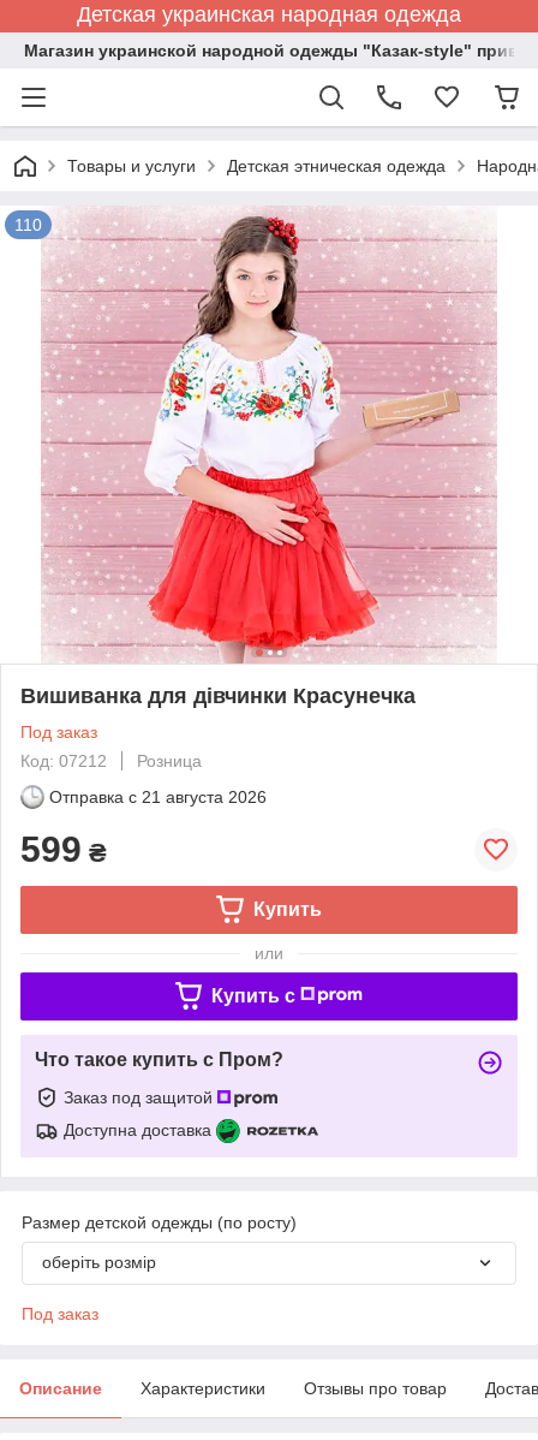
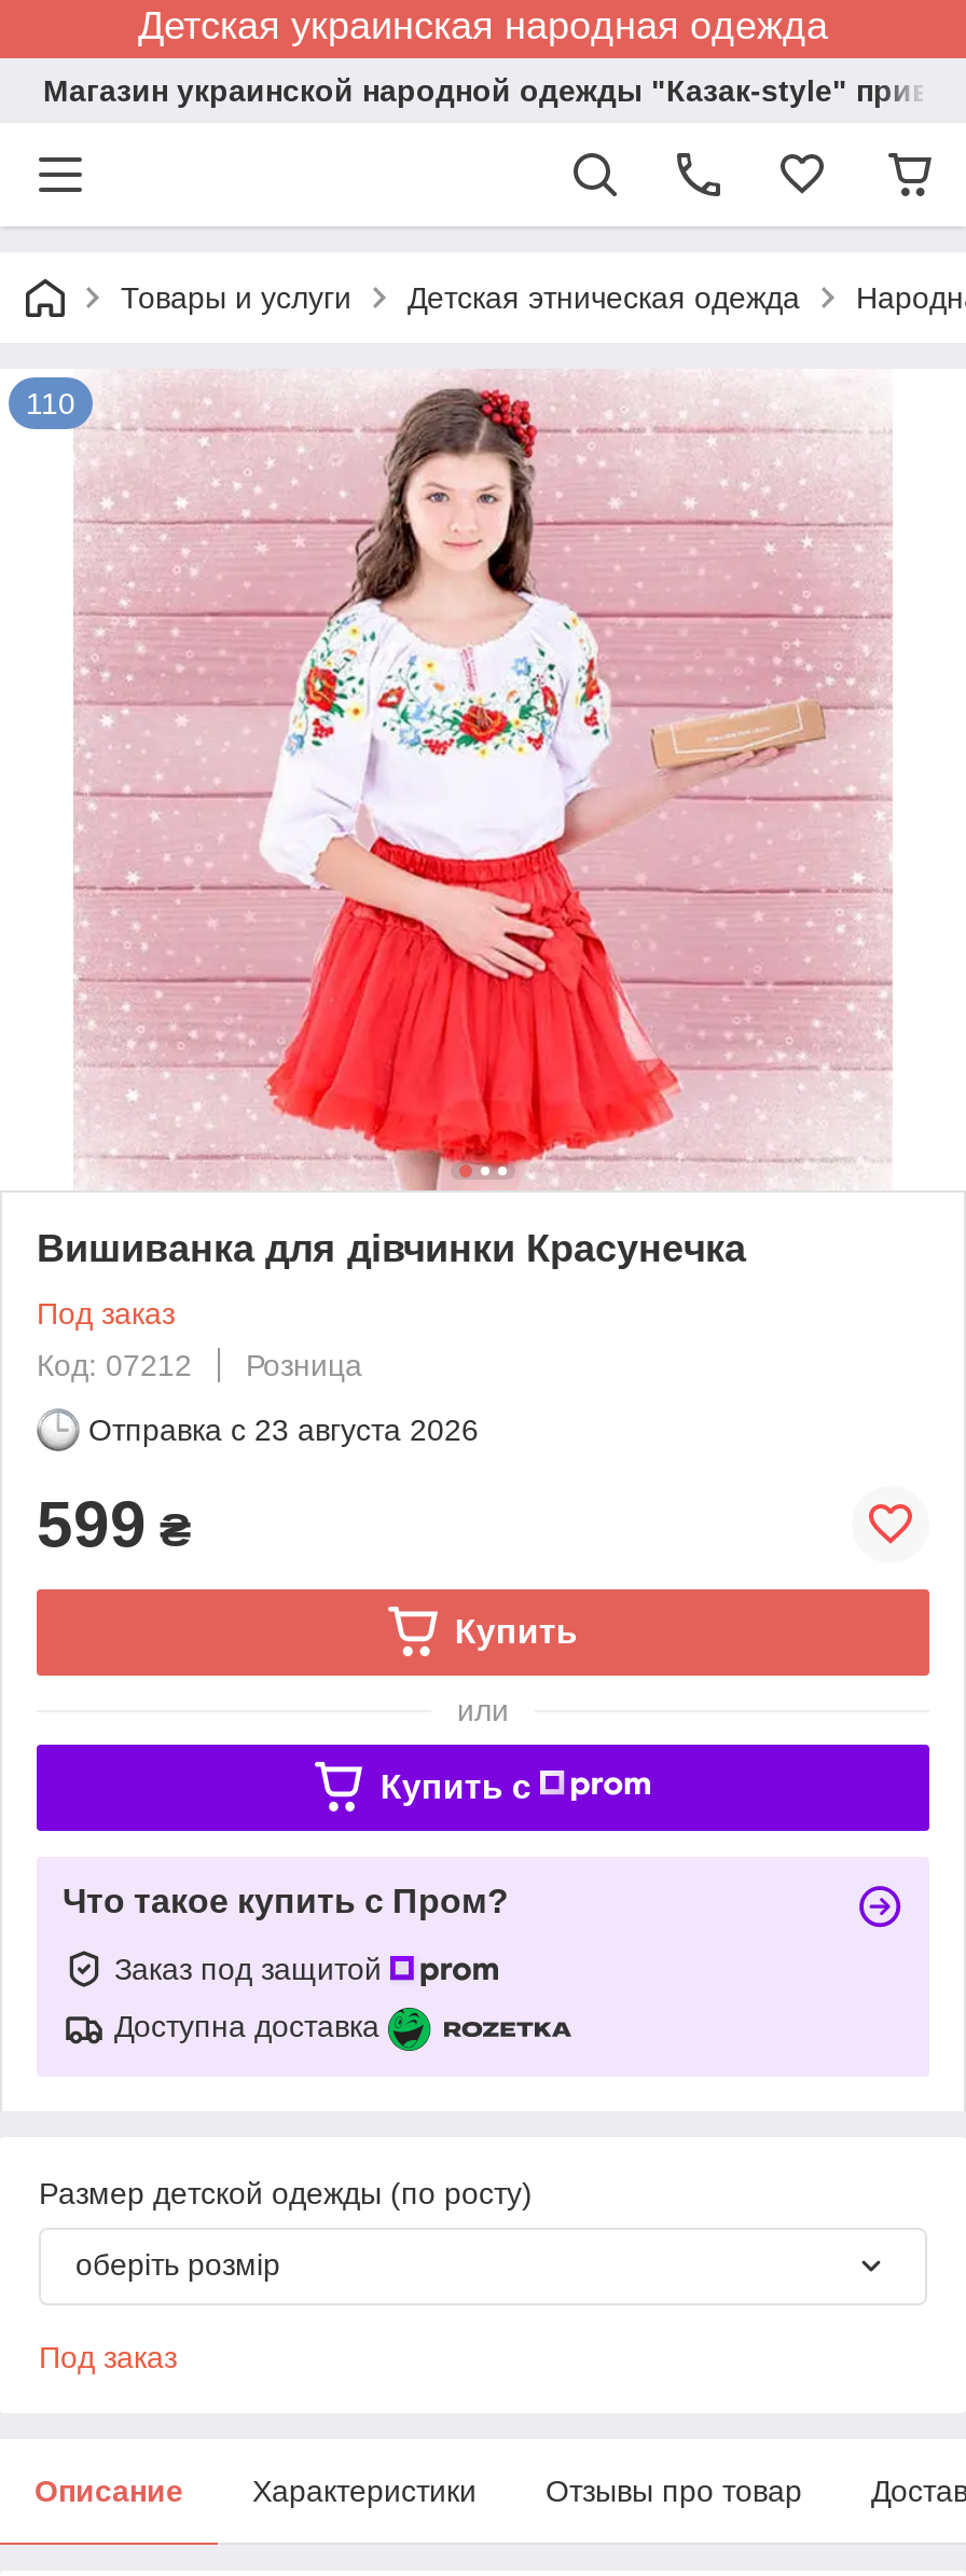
- Отправка с 21 августа 2026
+ Отправка с 23 августа 2026
